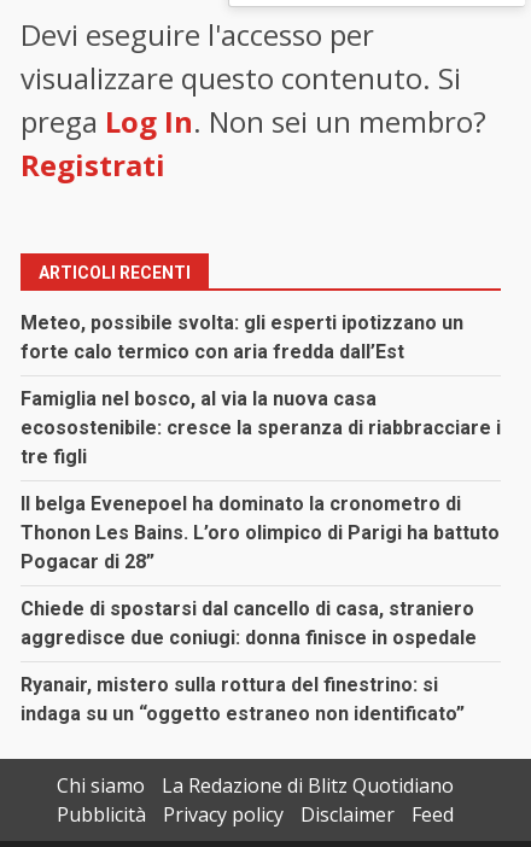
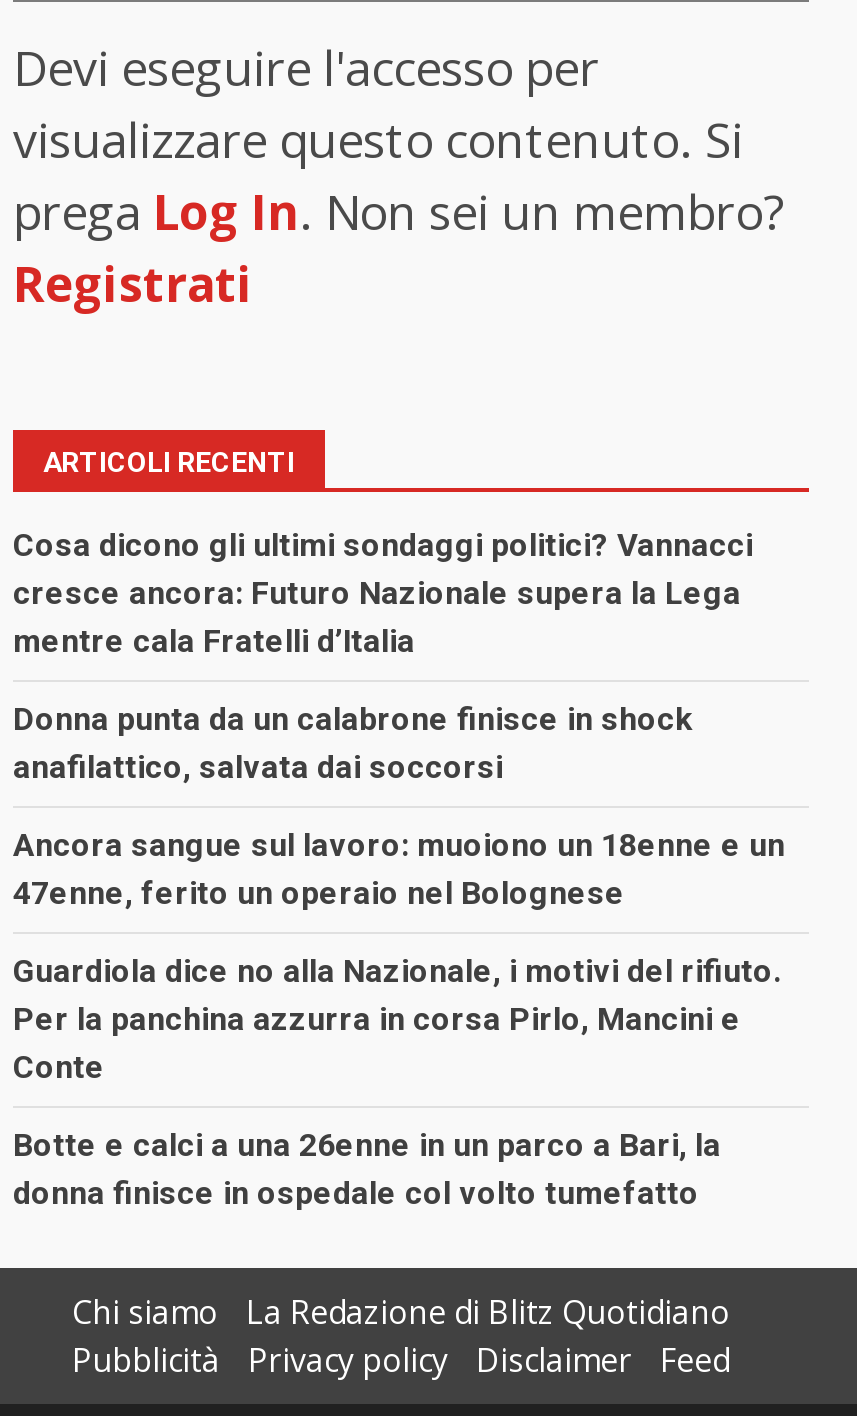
- Meteo, possibile svolta: gli esperti ipotizzano un
- forte calo termico con aria fredda dall’Est
+ Cosa dicono gli ultimi sondaggi politici? Vannacci
+ cresce ancora: Futuro Nazionale supera la Lega
+ mentre cala Fratelli d’Italia

- Famiglia nel bosco, al via la nuova casa
- ecosostenibile: cresce la speranza di riabbracciare i
- tre figli
+ Donna punta da un calabrone finisce in shock
+ anafilattico, salvata dai soccorsi

- Il belga Evenepoel ha dominato la cronometro di
- Thonon Les Bains. L’oro olimpico di Parigi ha battuto
- Pogacar di 28”
+ Ancora sangue sul lavoro: muoiono un 18enne e un
+ 47enne, ferito un operaio nel Bolognese

- Chiede di spostarsi dal cancello di casa, straniero
- aggredisce due coniugi: donna finisce in ospedale
+ Guardiola dice no alla Nazionale, i motivi del rifiuto.
+ Per la panchina azzurra in corsa Pirlo, Mancini e
+ Conte

- Ryanair, mistero sulla rottura del finestrino: si
- indaga su un “oggetto estraneo non identificato”
+ Botte e calci a una 26enne in un parco a Bari, la
+ donna finisce in ospedale col volto tumefatto
